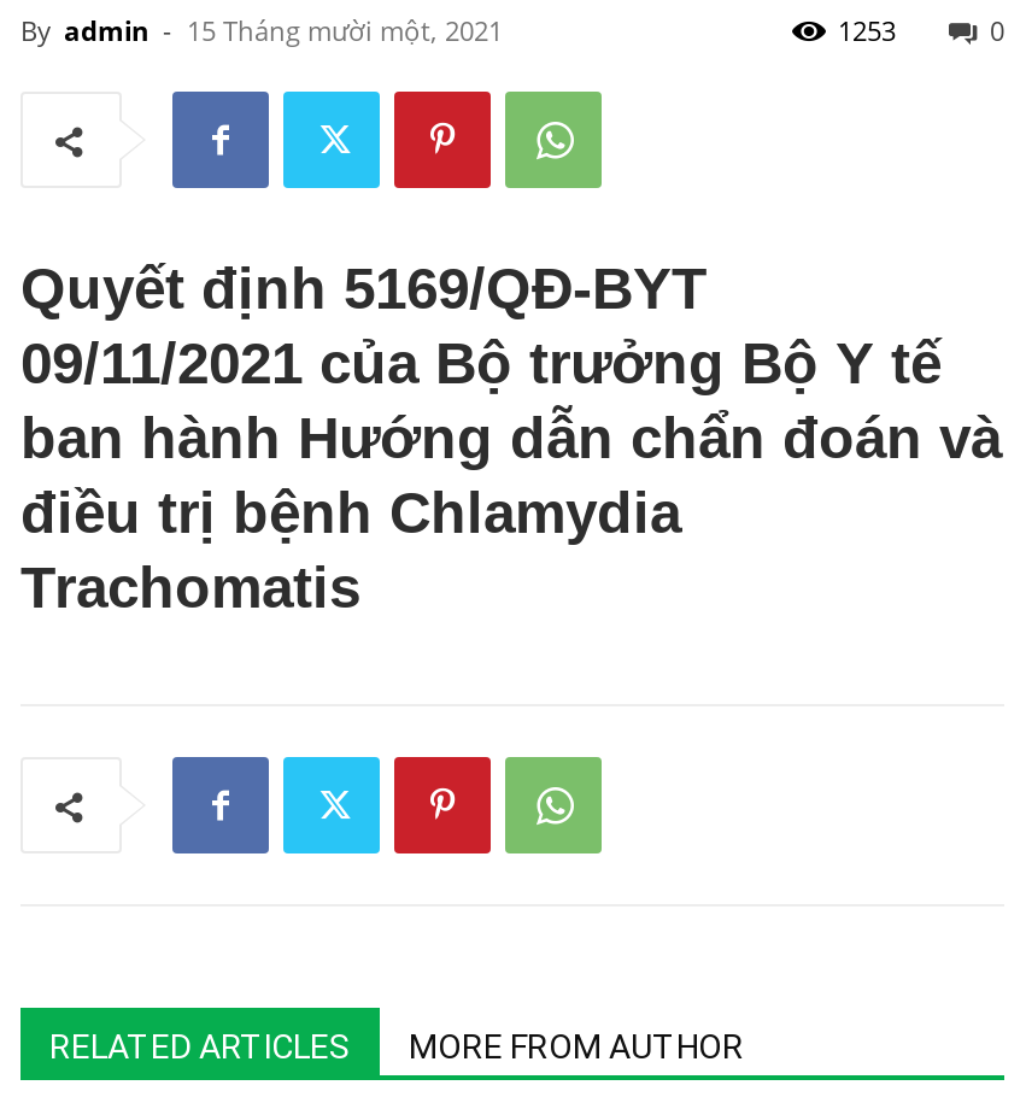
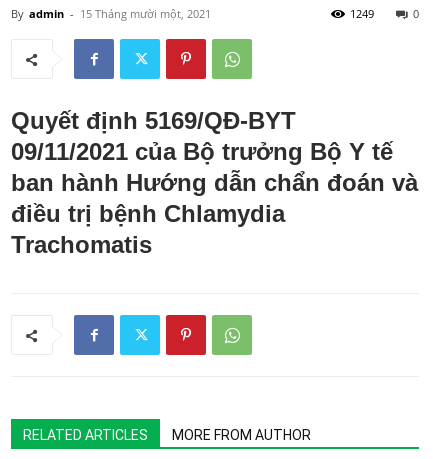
- 1253
+ 1249
